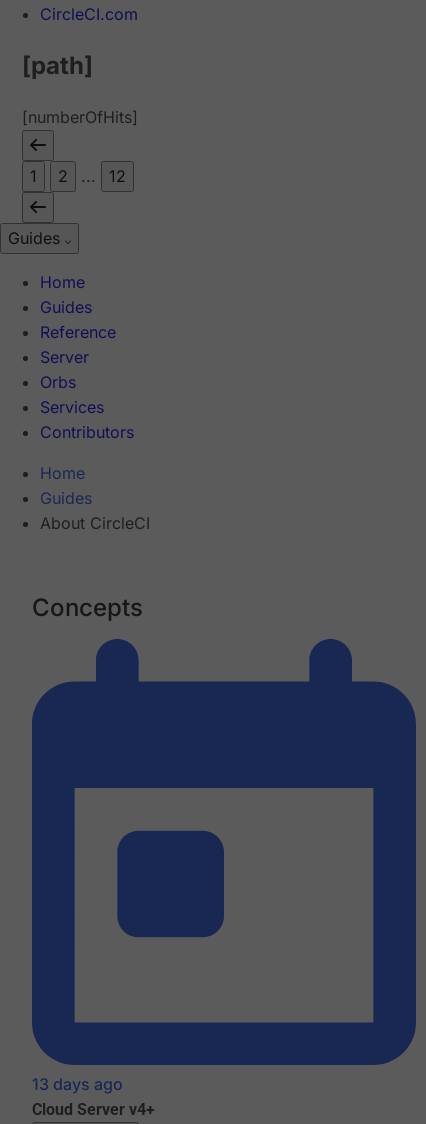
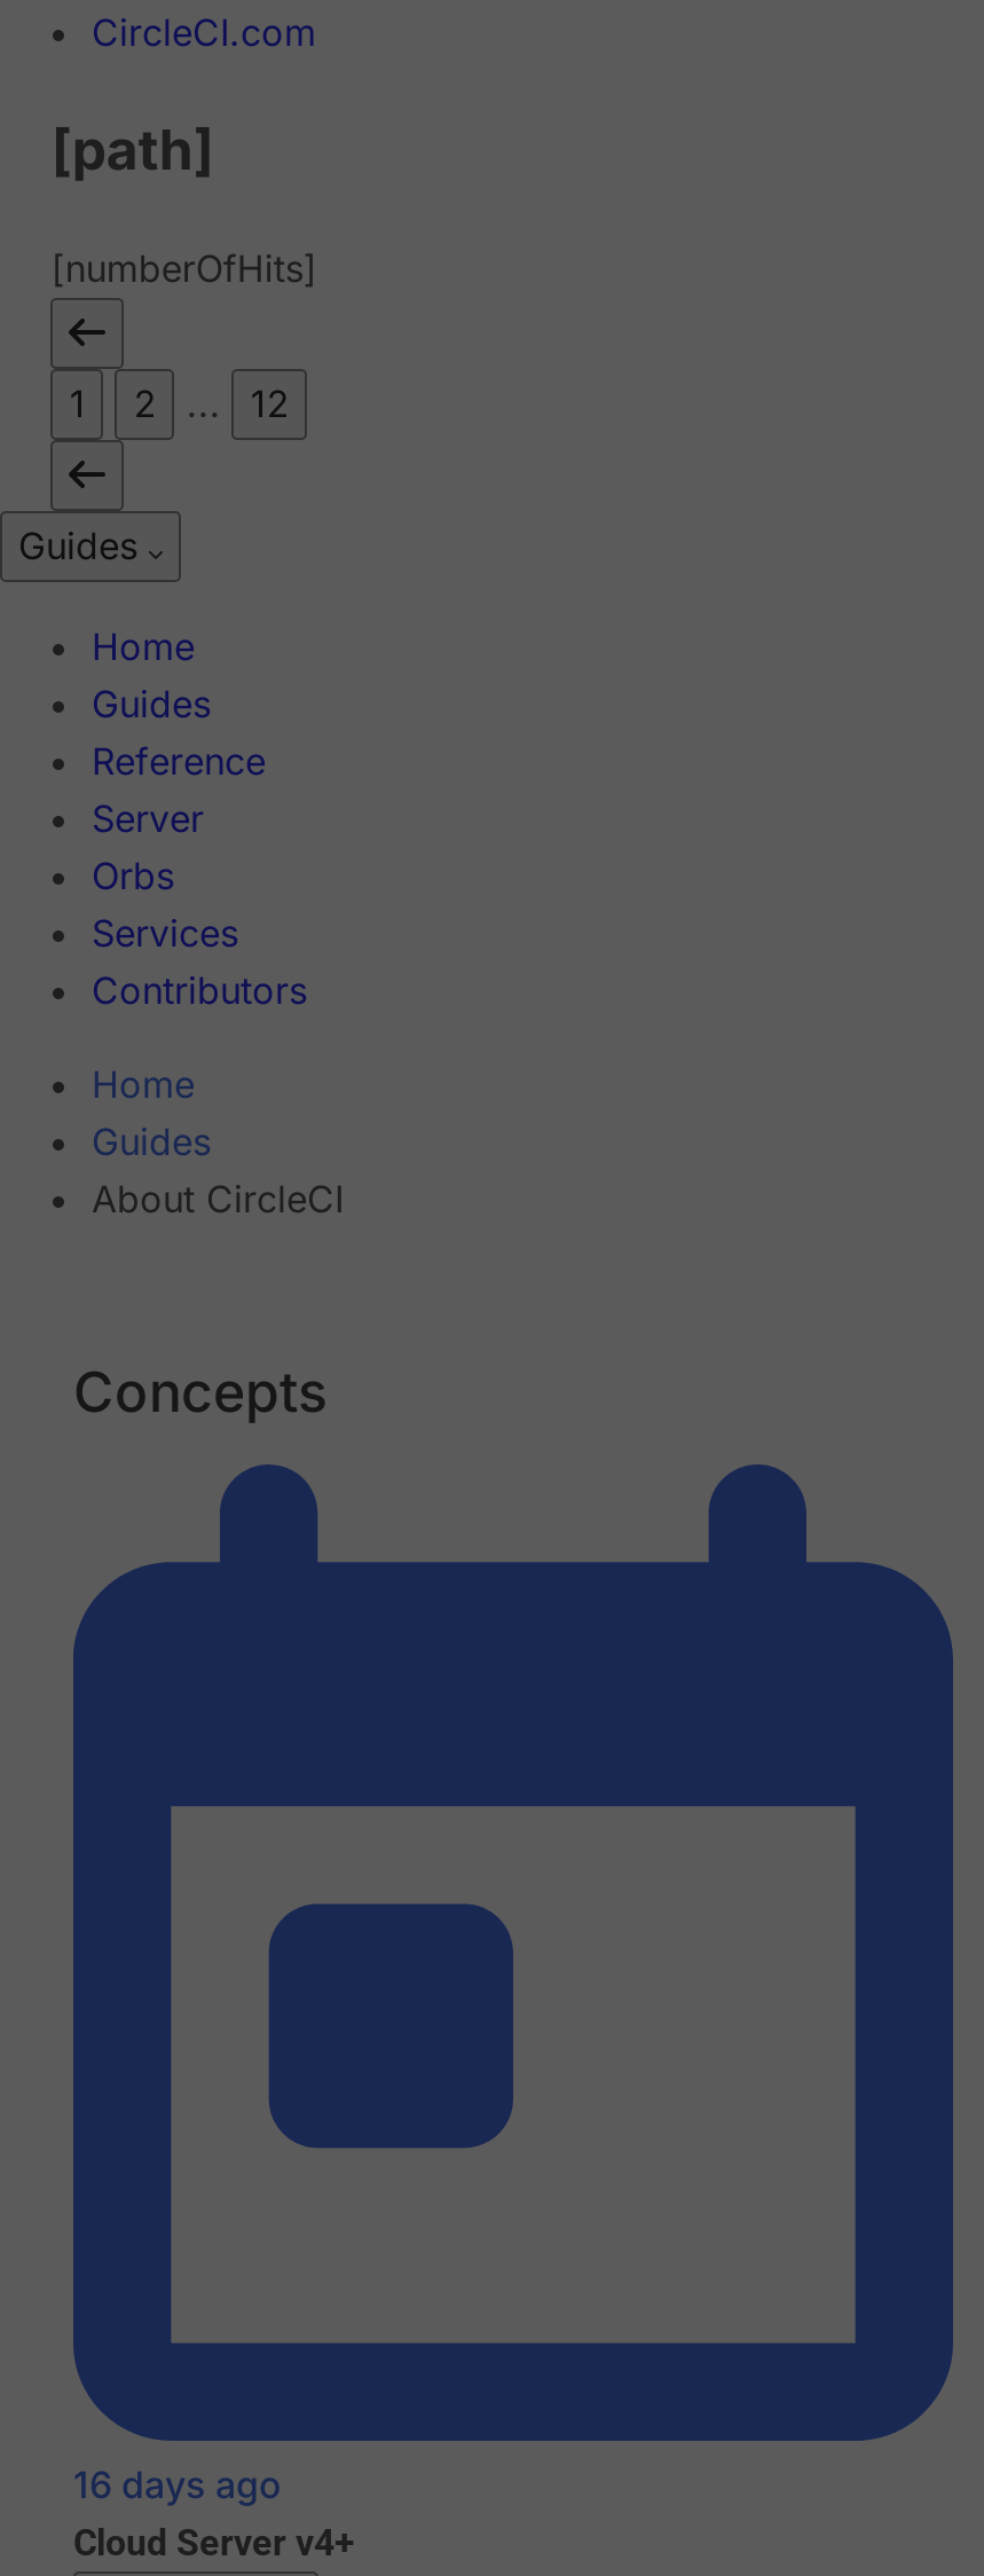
- 13 days ago
+ 16 days ago
